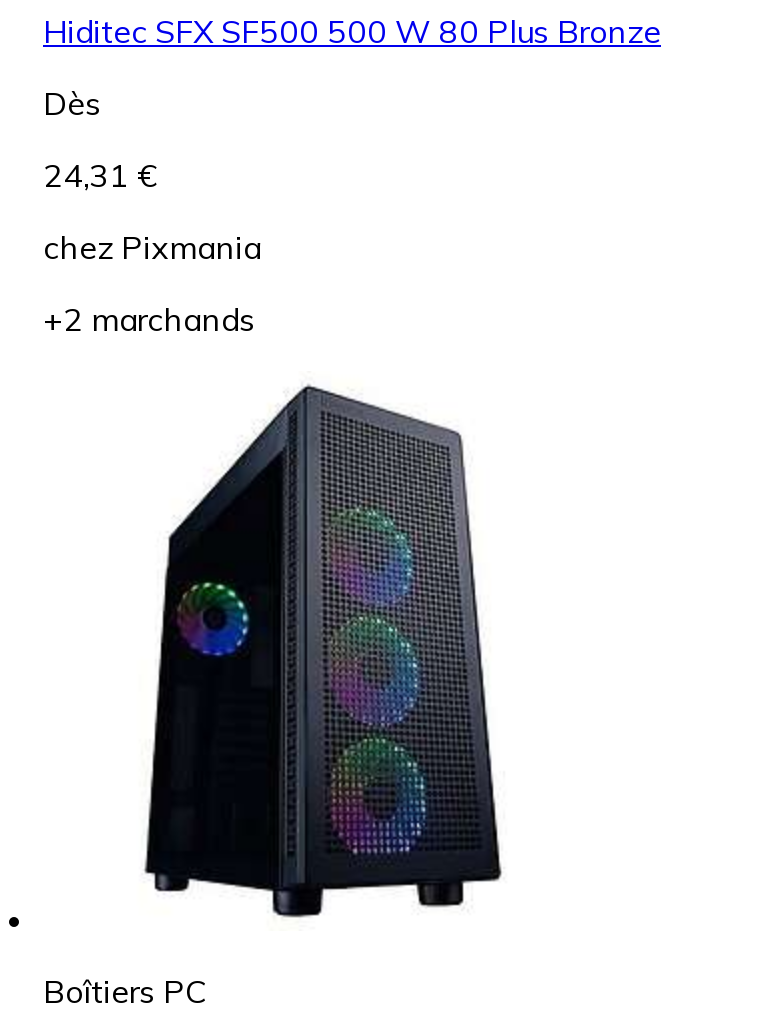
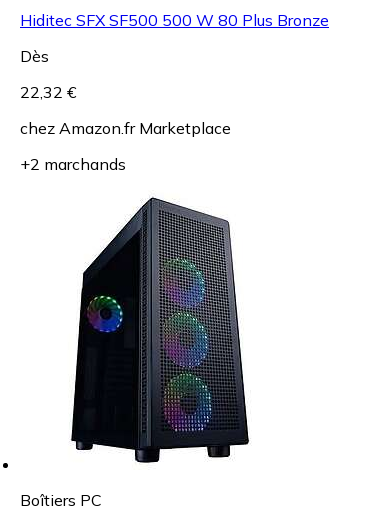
- 24,31 €
+ 22,32 €

- chez Pixmania
+ chez Amazon.fr Marketplace
